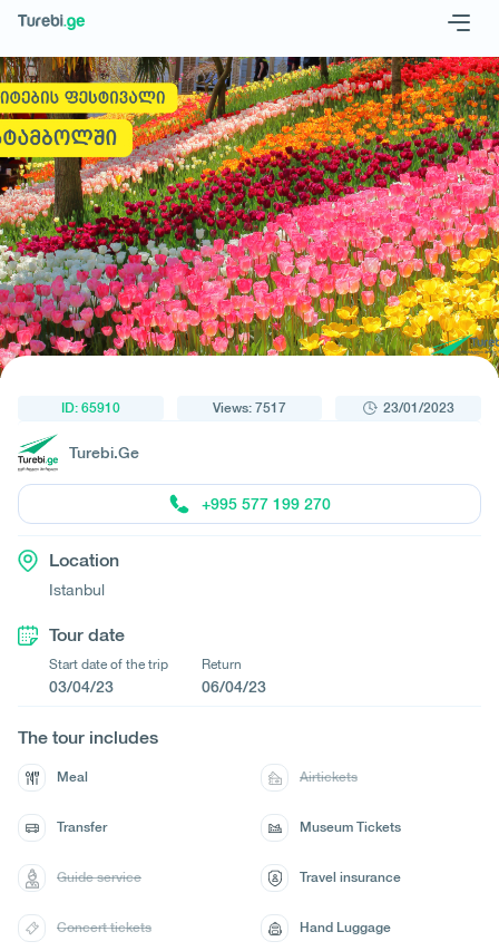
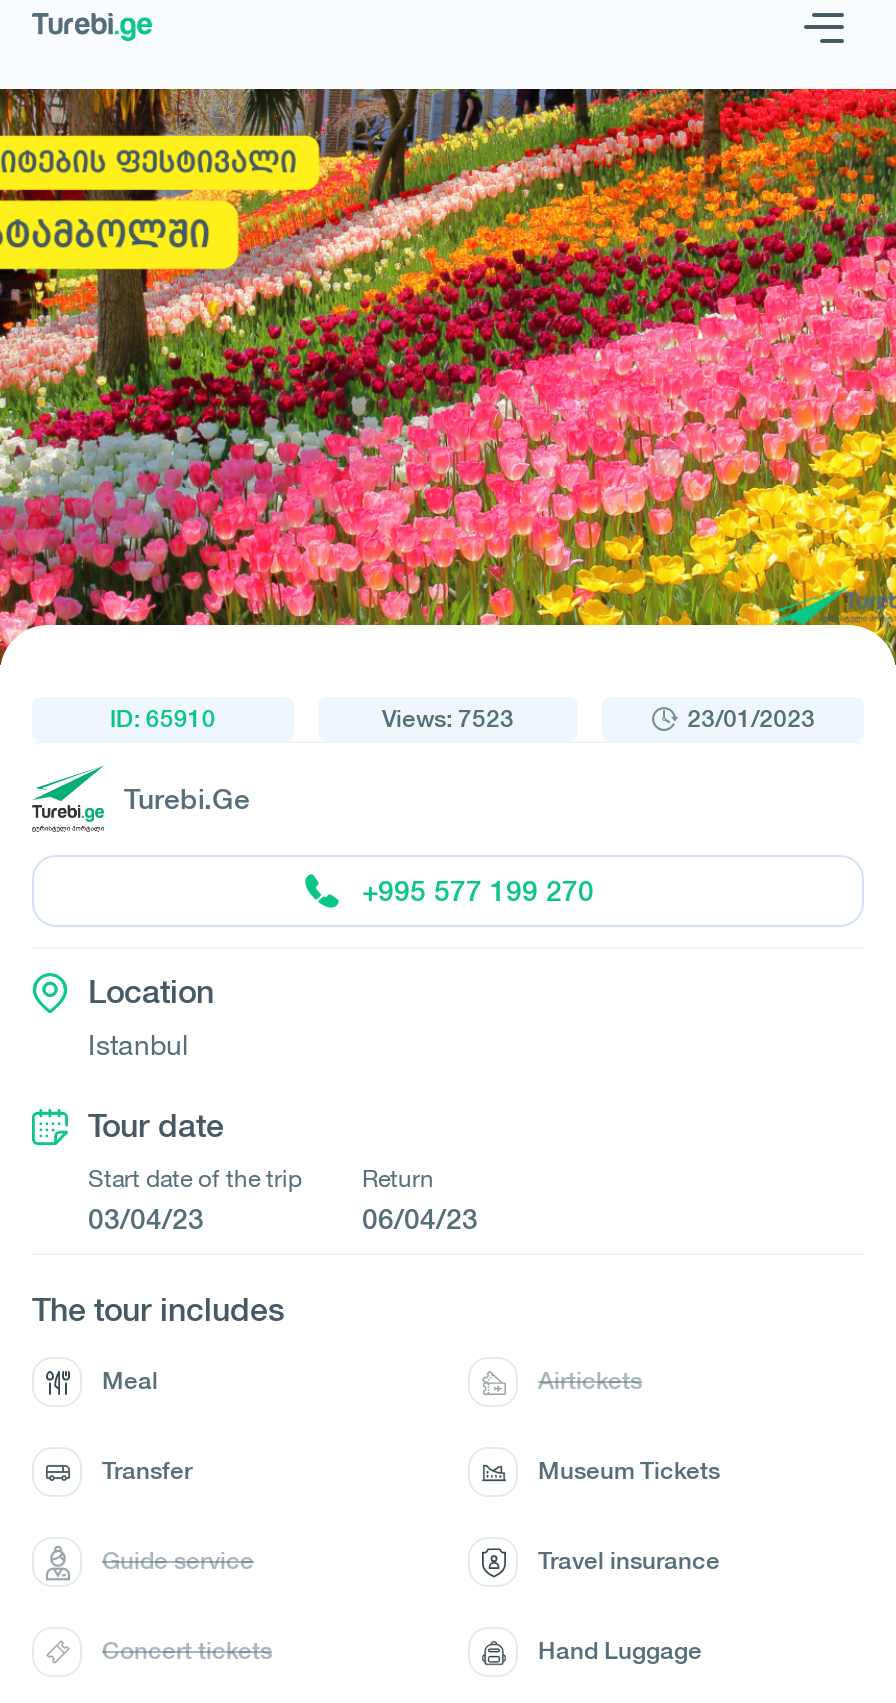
- Views: 7517
+ Views: 7523
